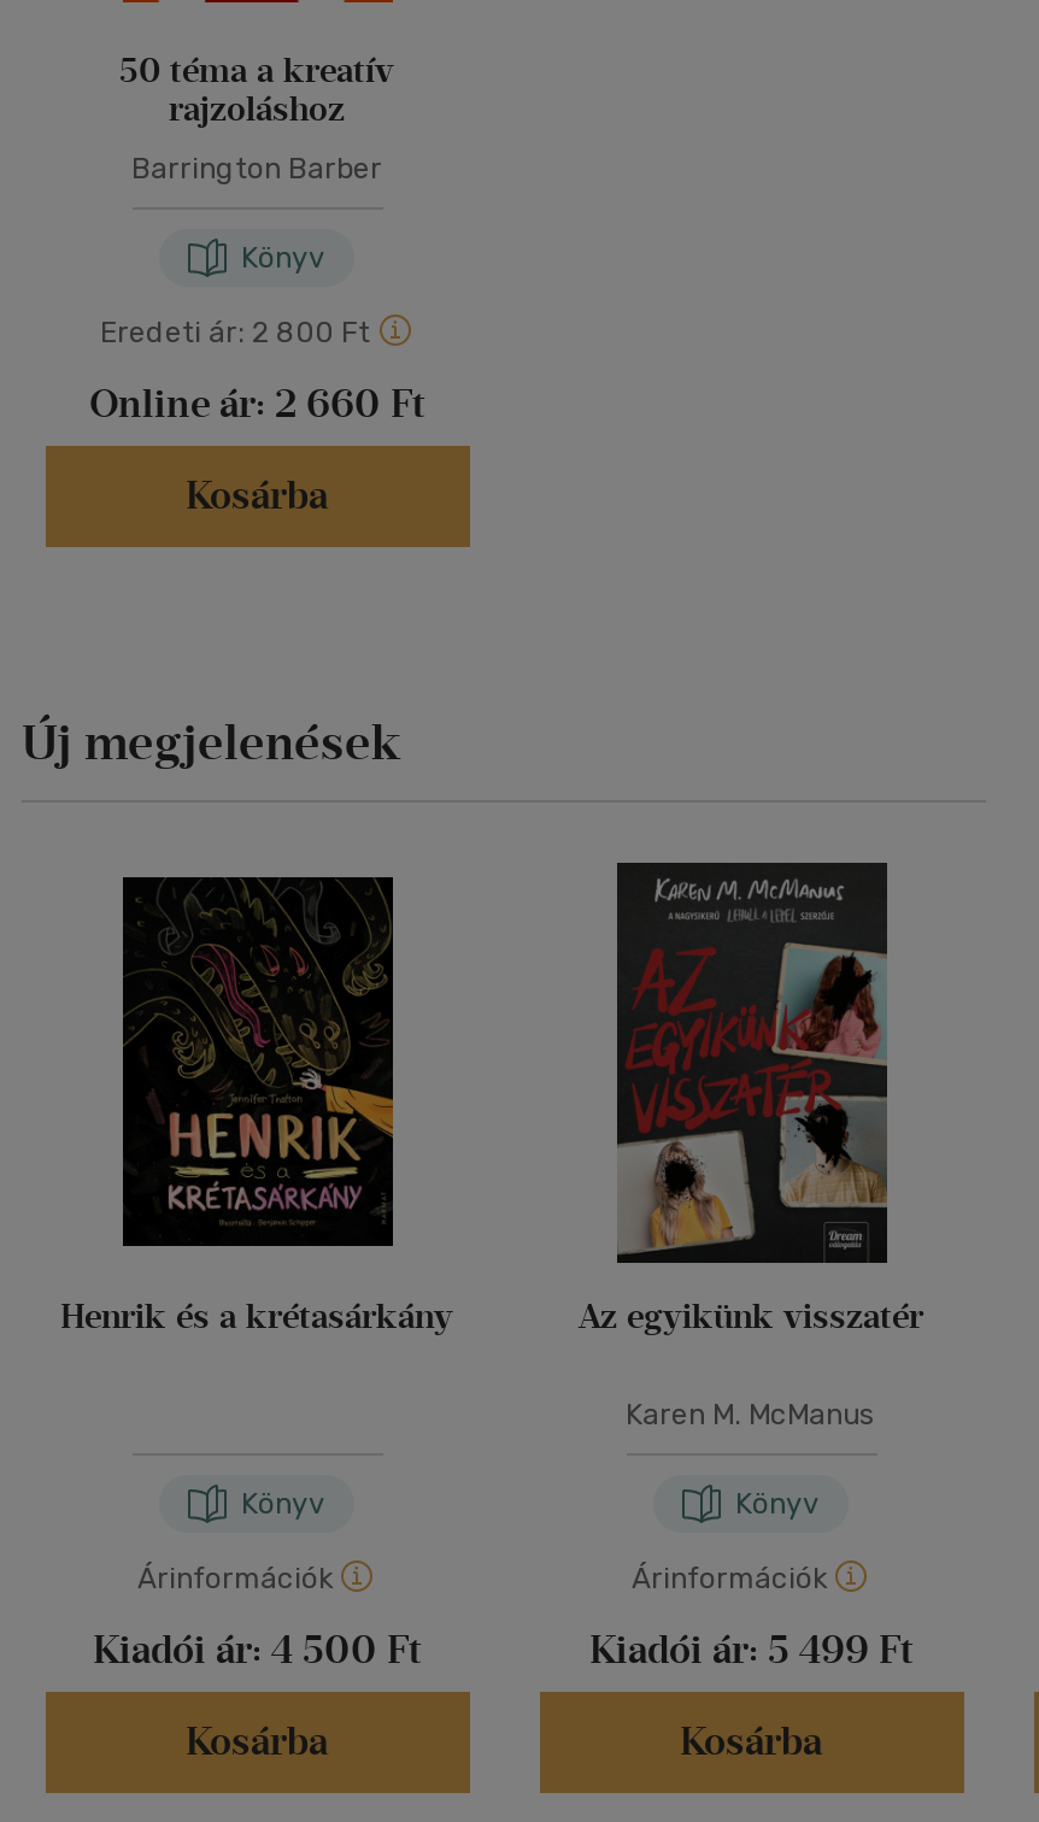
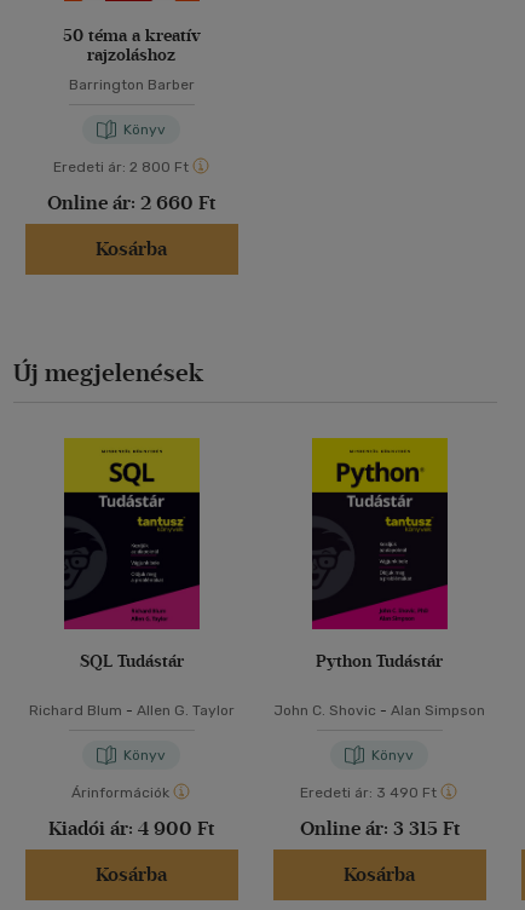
- [image]
- Henrik és a krétasárkány
+ [image]
+ SQL Tudástár
+ Richard Blum - Allen G. Taylor

- [image]
- Az egyikünk visszatér
+ [image]
+ Python Tudástár

- Karen M. McManus
+ John C. Shovic - Alan Simpson

- Árinformációk
+ Eredeti ár: 3 490 Ft

- Kiadói ár: 4 500 Ft
+ Kiadói ár: 4 900 Ft

- Kiadói ár: 5 499 Ft
+ Online ár: 3 315 Ft
